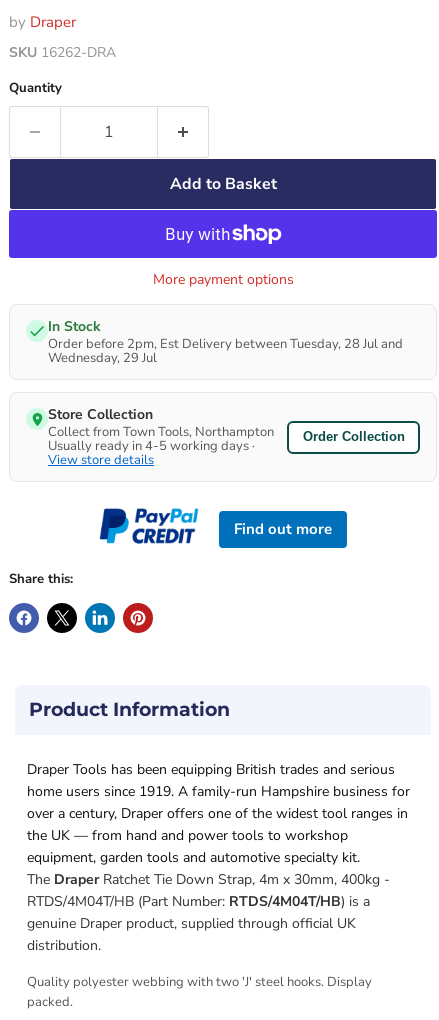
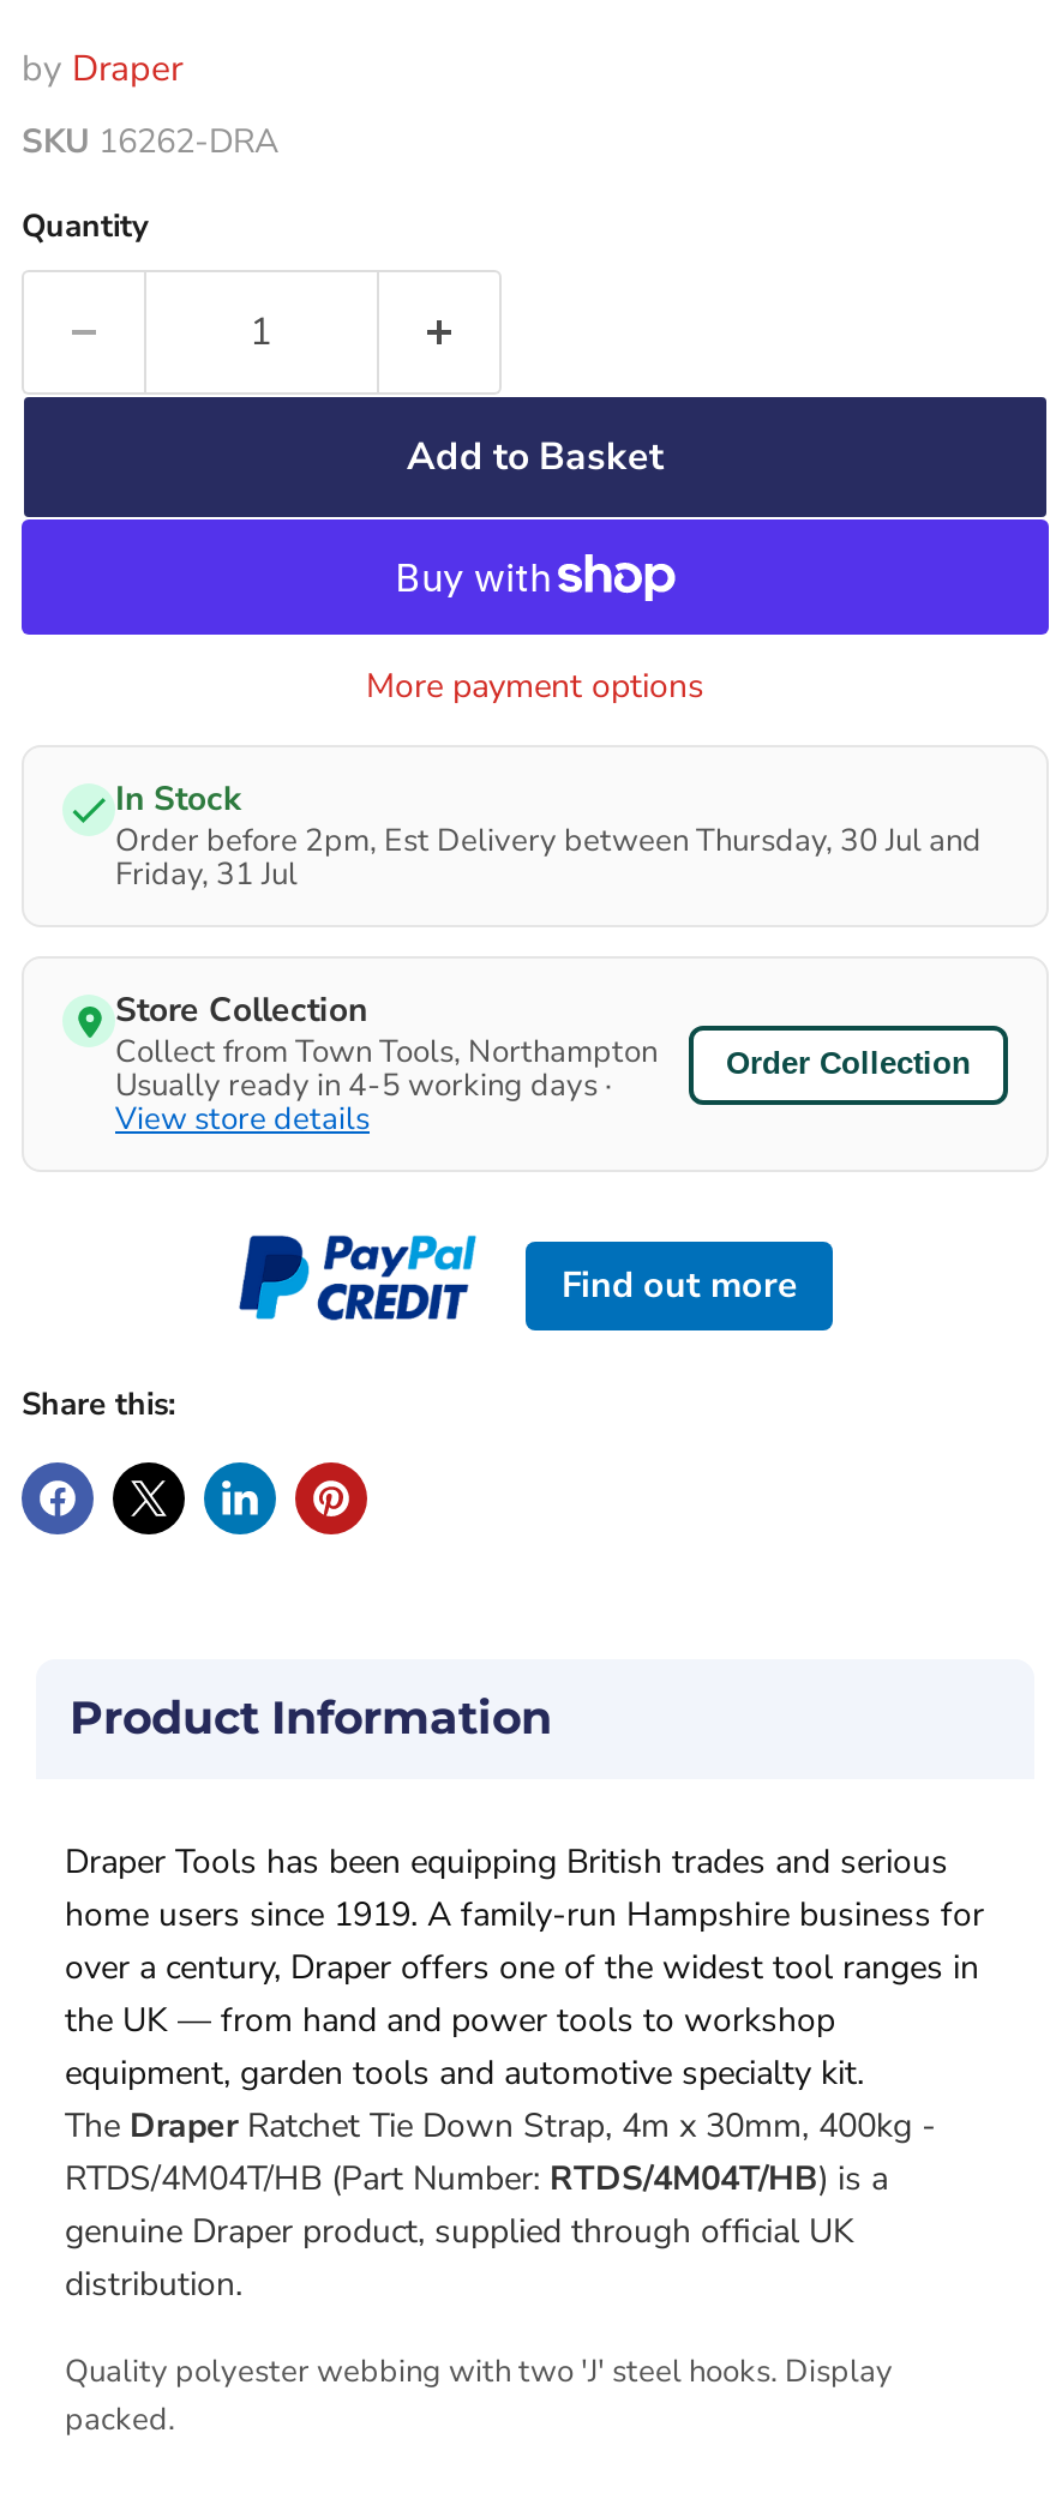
- Order before 2pm, Est Delivery between Tuesday, 28 Jul and
+ Order before 2pm, Est Delivery between Thursday, 30 Jul and

- Wednesday, 29 Jul
+ Friday, 31 Jul
